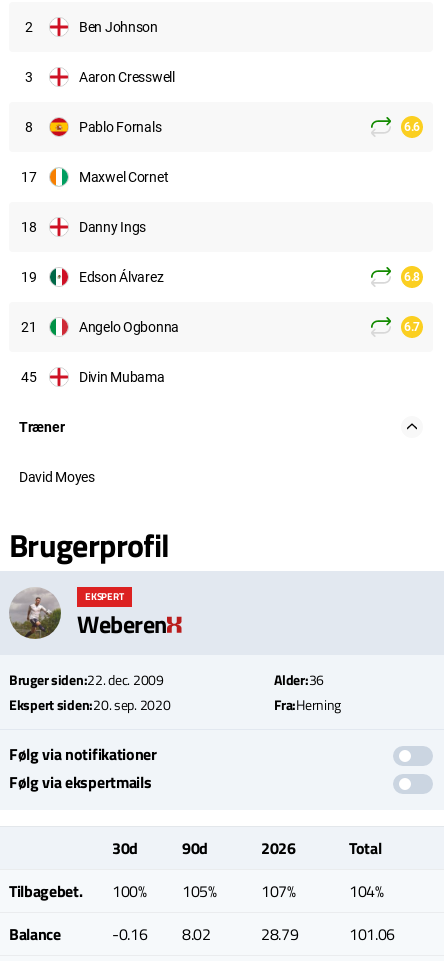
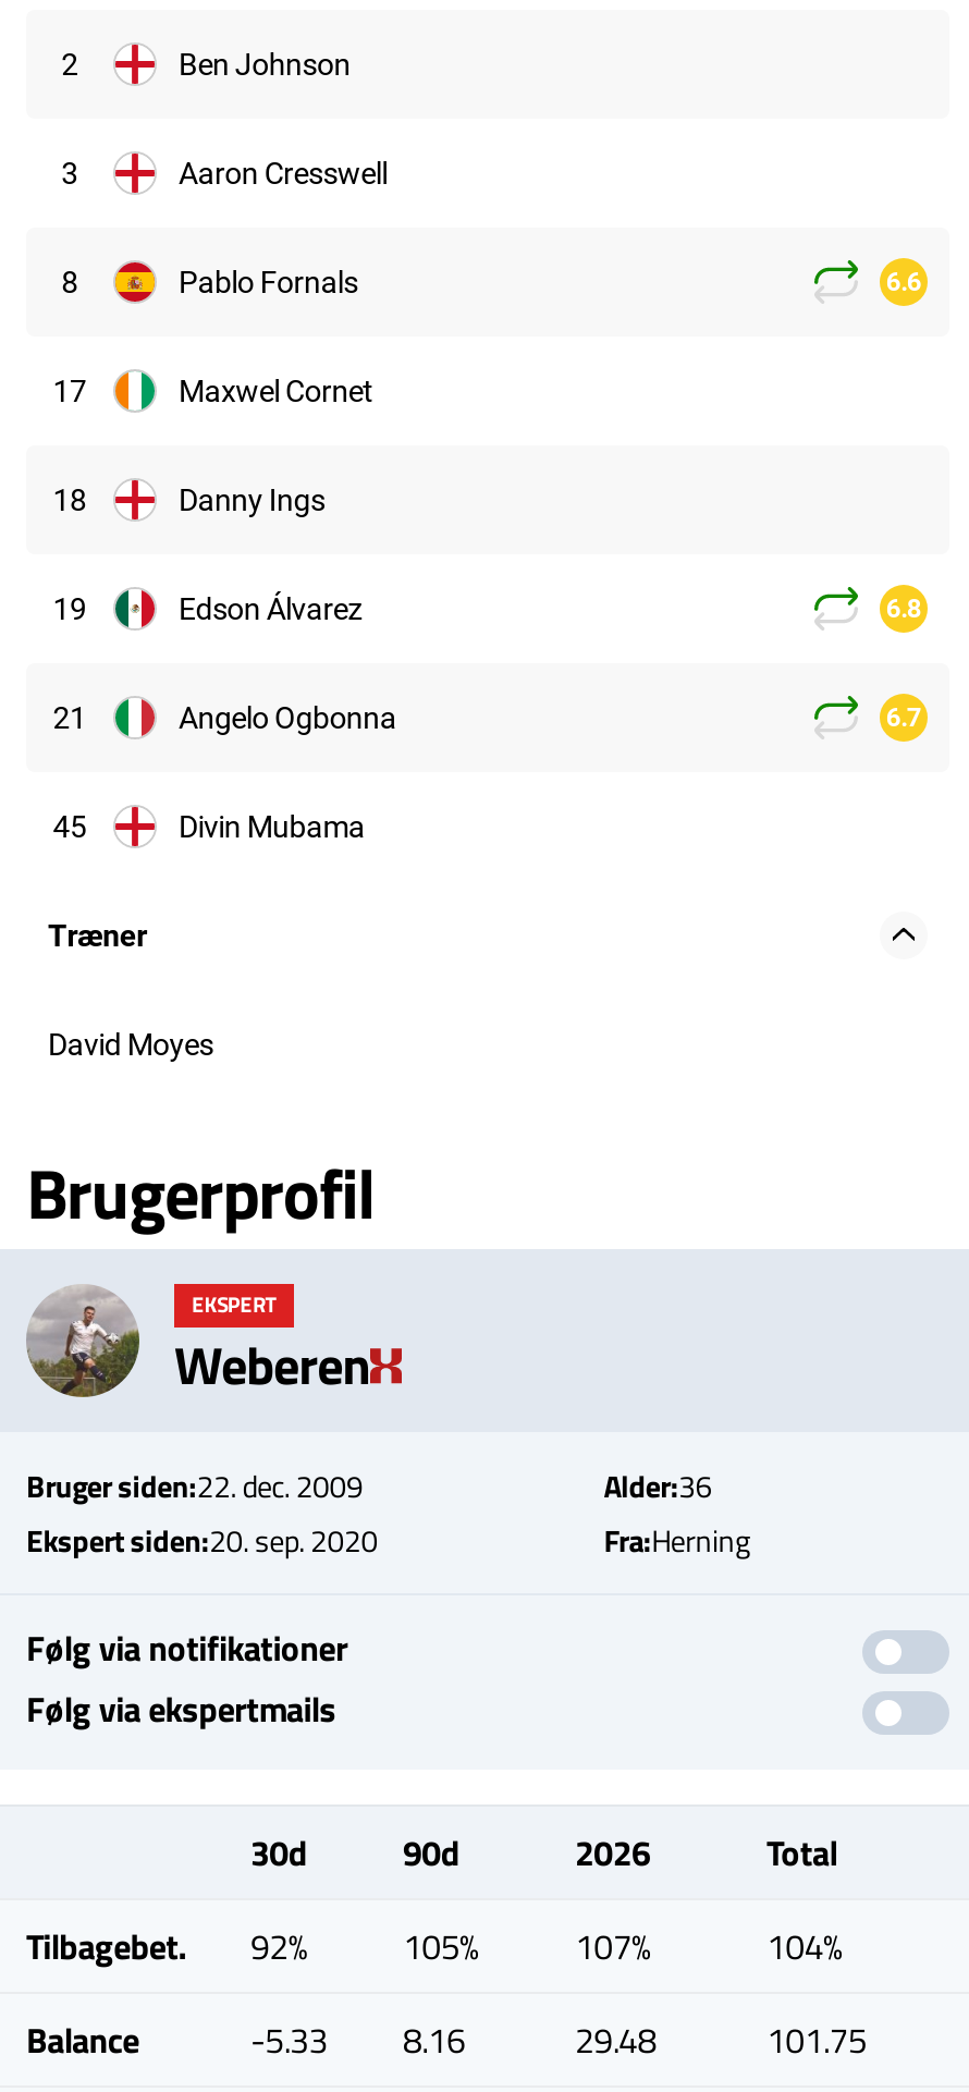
- Tilbagebet. 100% 105% 107%
+ Tilbagebet. 92% 105% 107%

- -0.16
+ -5.33

- 8.02
+ 8.16

- 28.79
+ 29.48

- 101.06
+ 101.75
